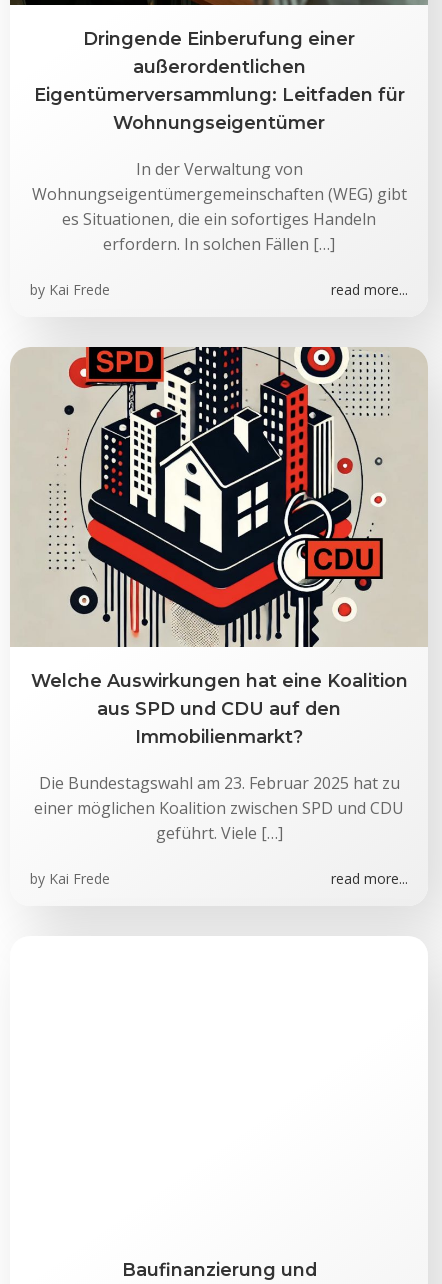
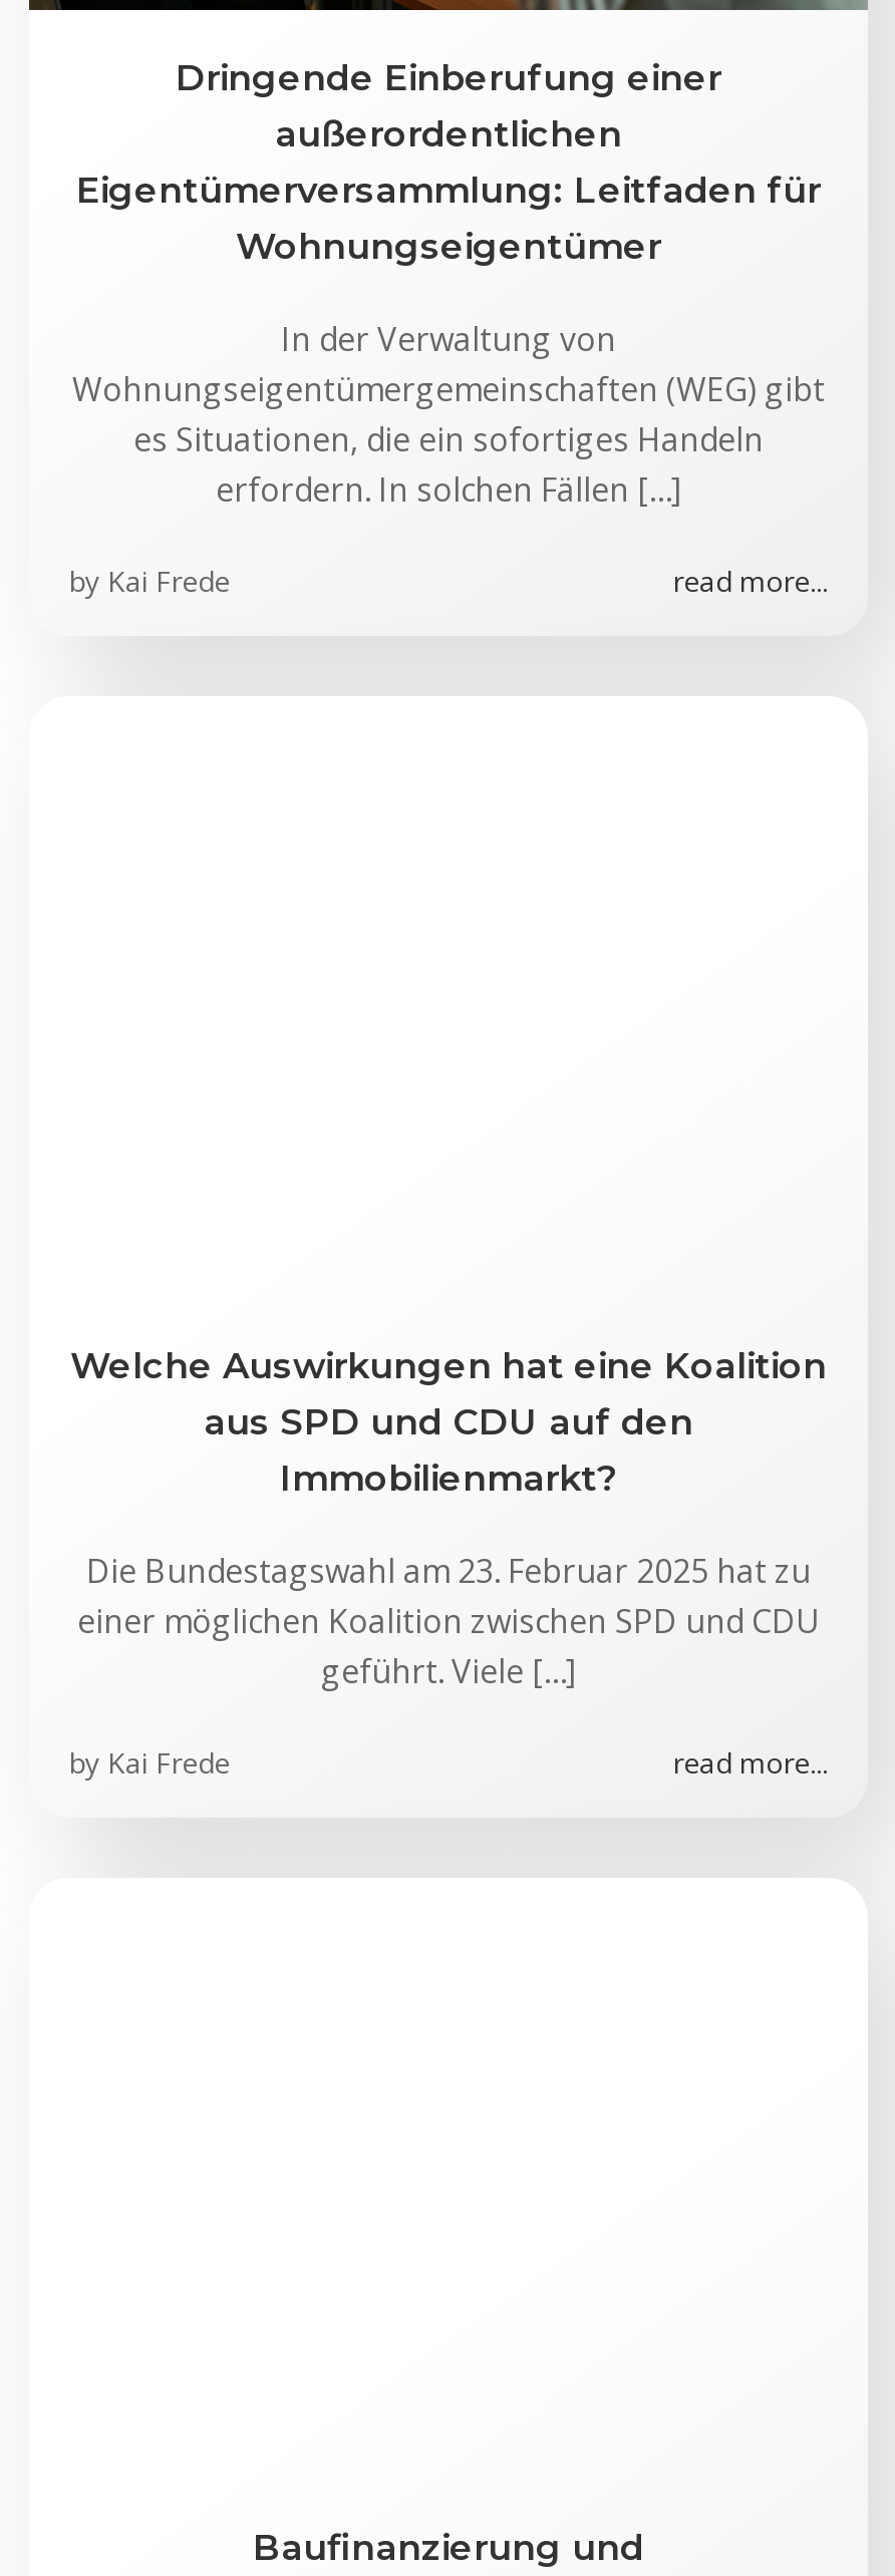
- [image]
